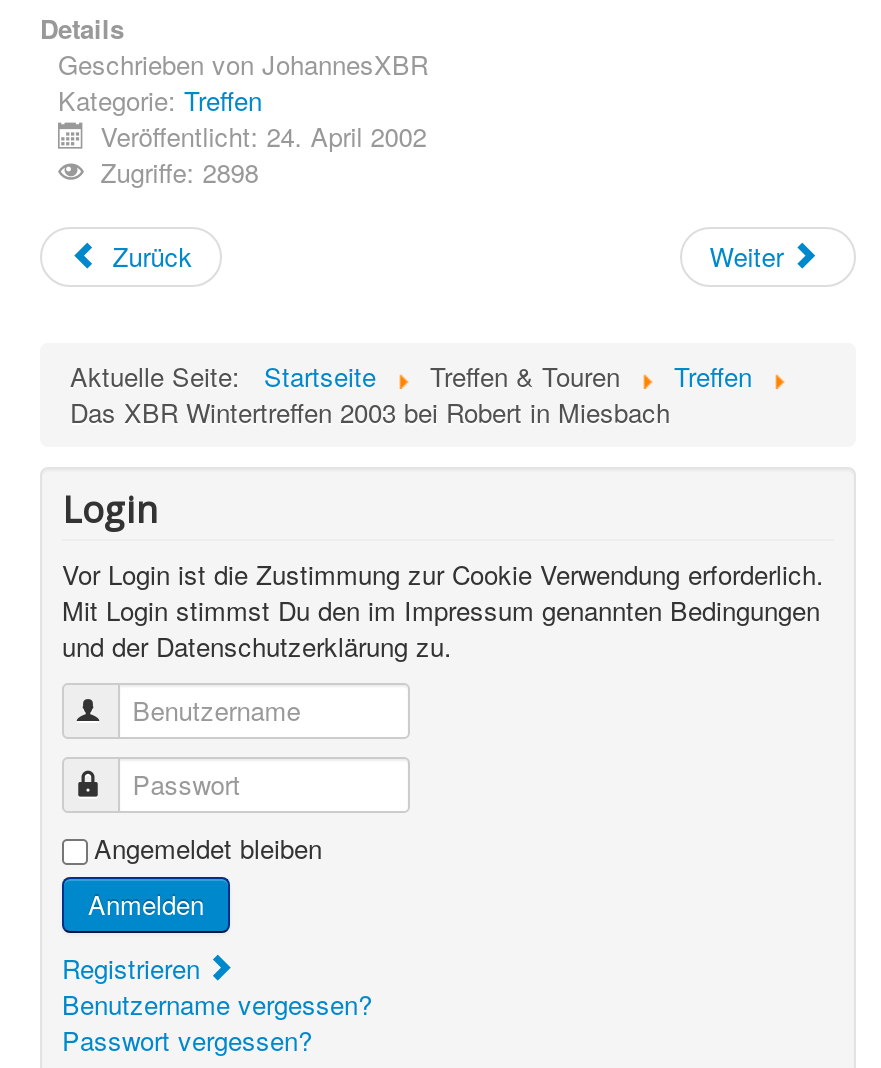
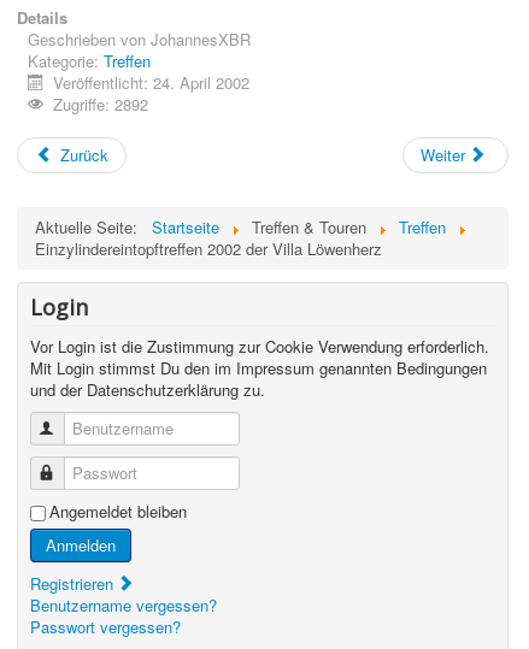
- Zugriffe: 2898
+ Zugriffe: 2892

- Das XBR Wintertreffen 2003 bei Robert in Miesbach
+ Einzylindereintopftreffen 2002 der Villa Löwenherz
